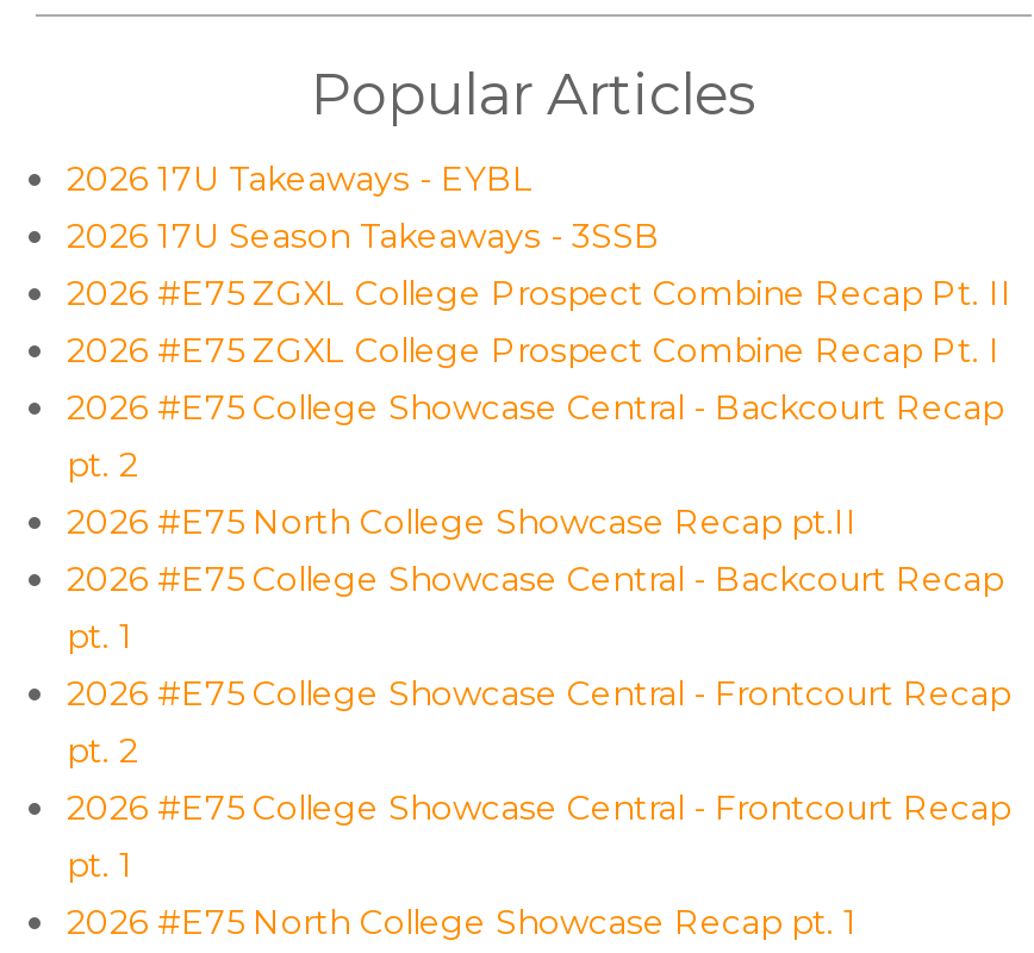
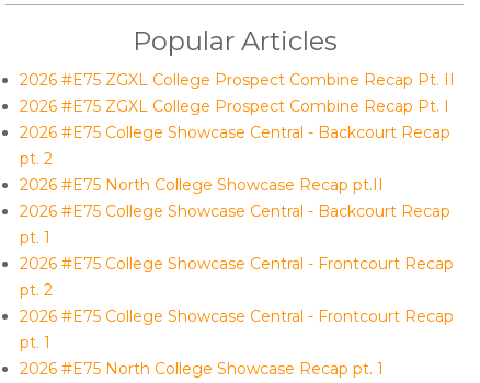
- 2026 17U Takeaways - EYBL
- 2026 17U Season Takeaways - 3SSB
